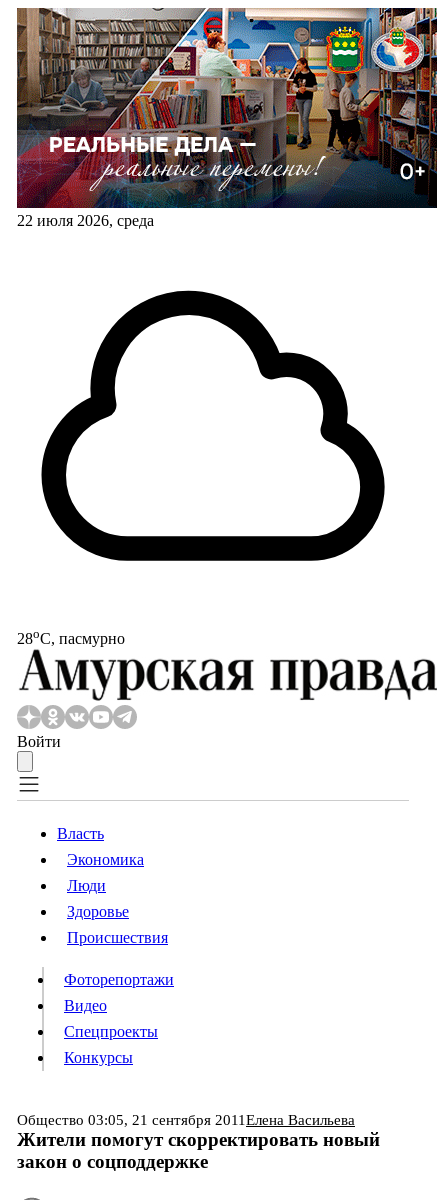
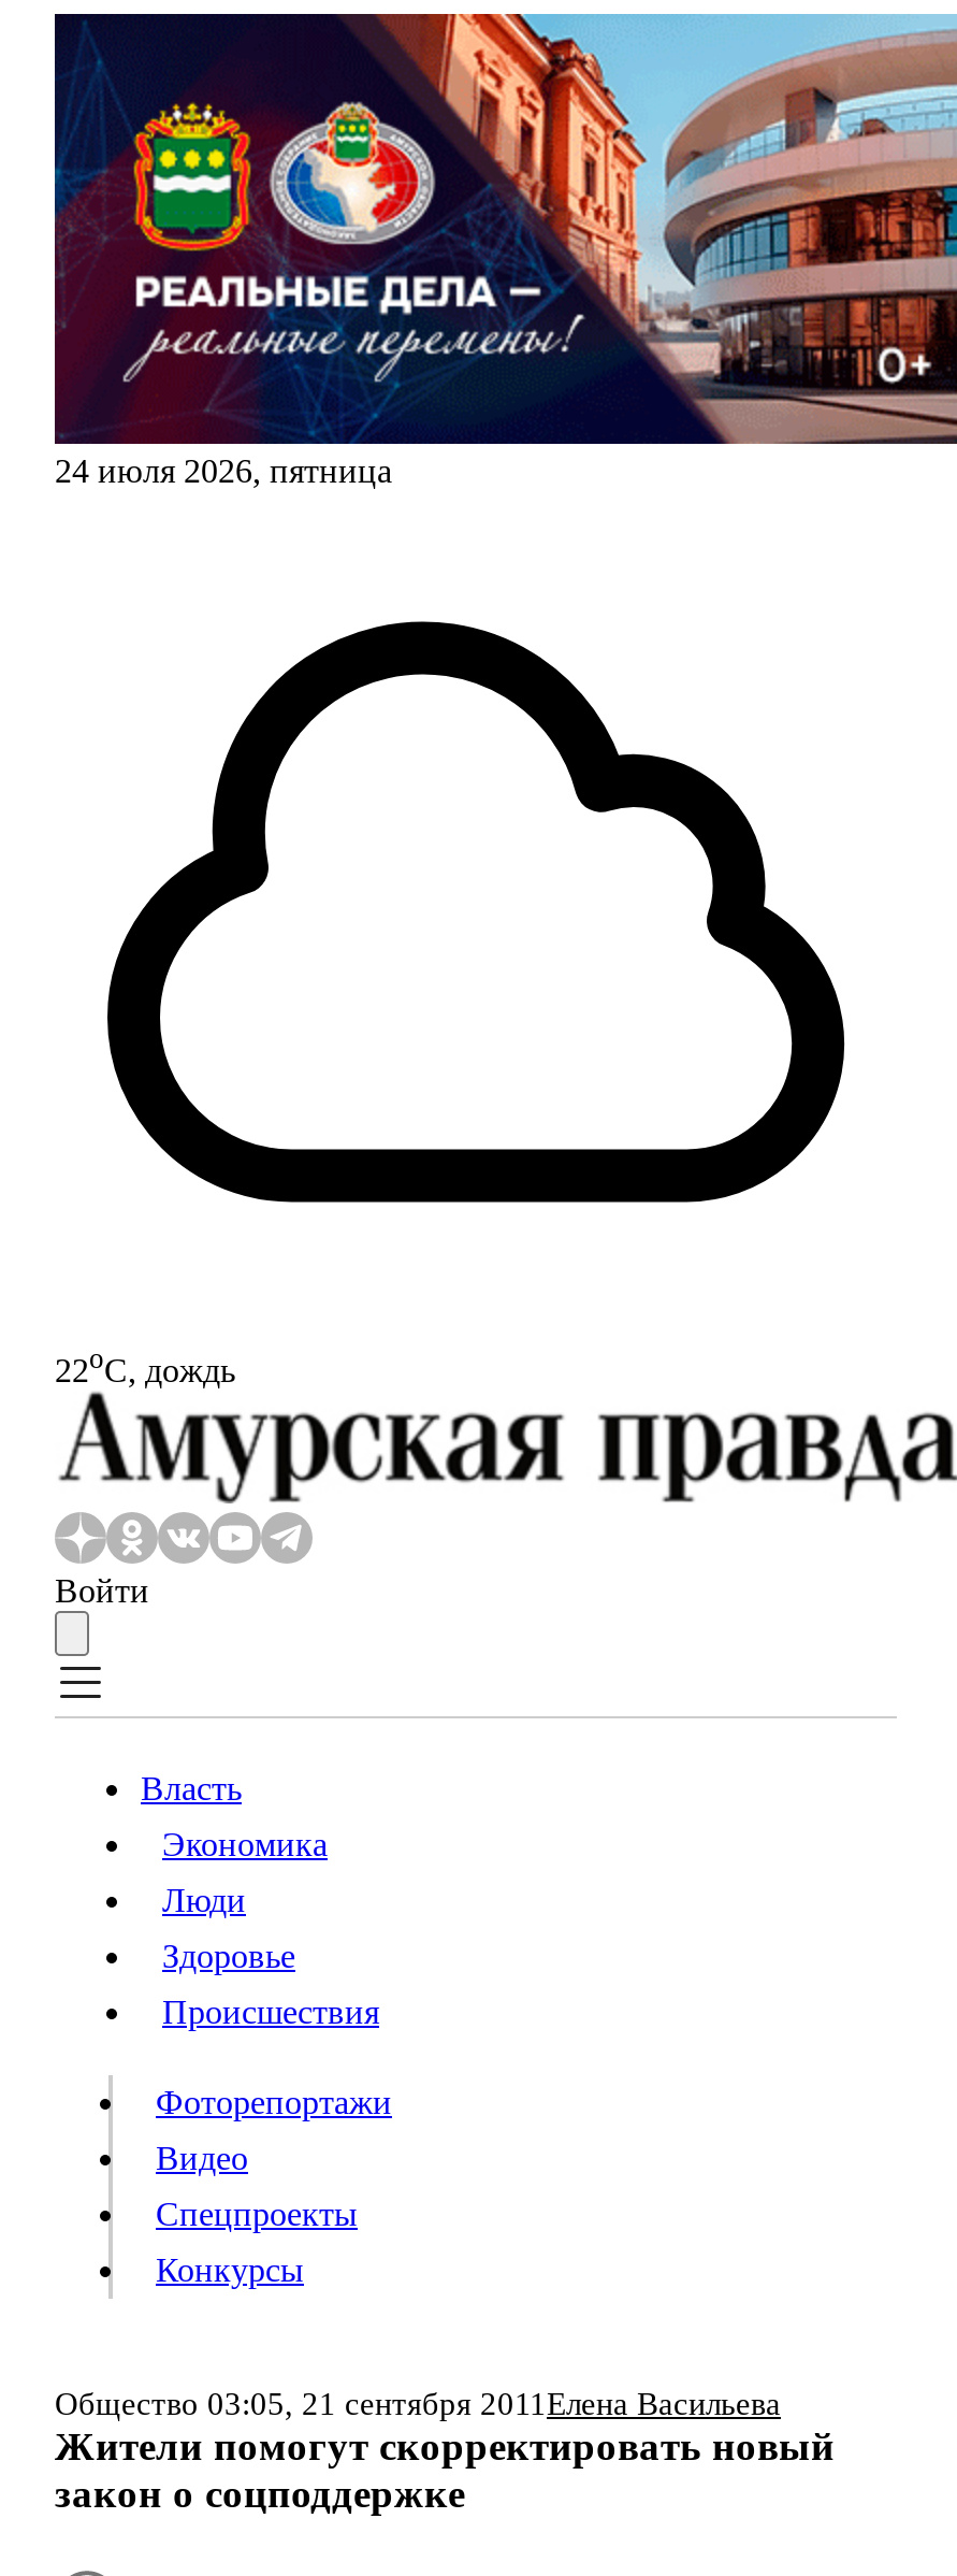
- [image]
- 22 июля 2026, среда
+ [image]
+ 24 июля 2026, пятница

- 28oС, пасмурно
+ 22oС, дождь
